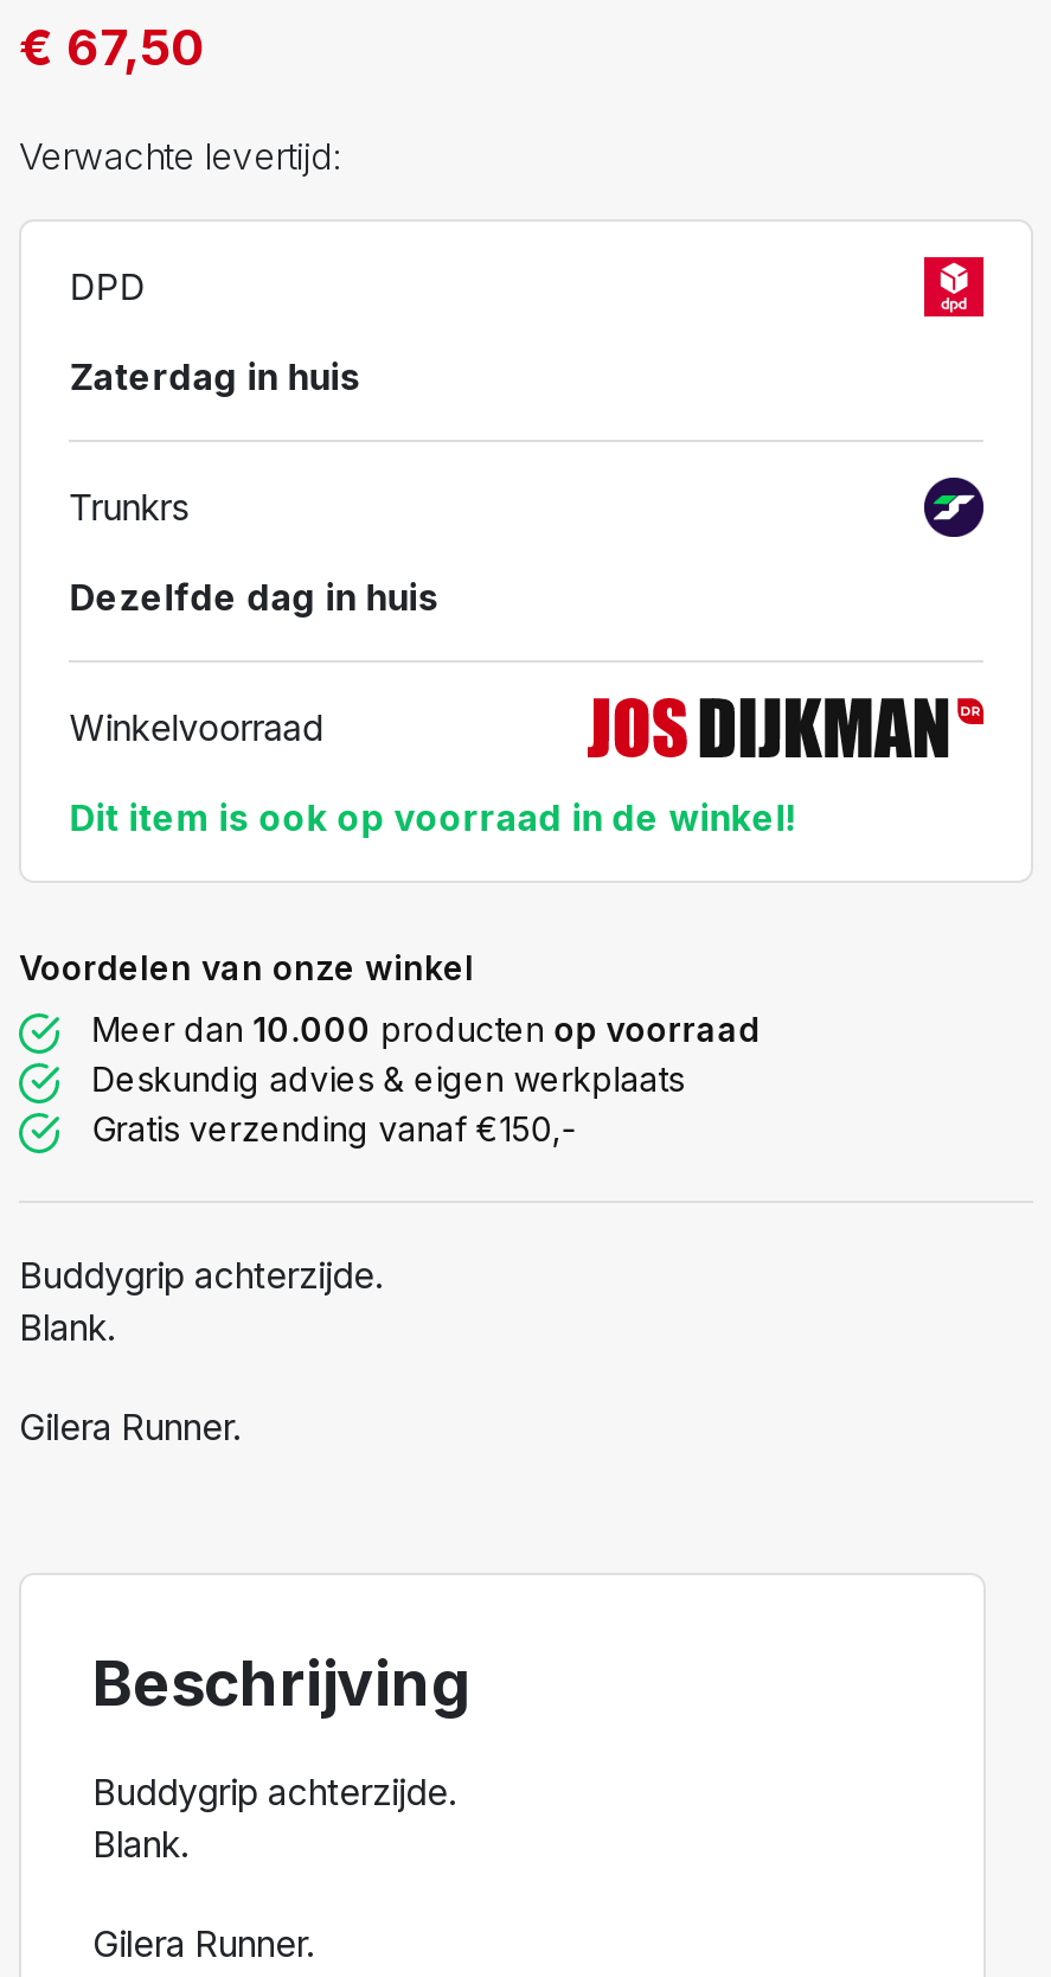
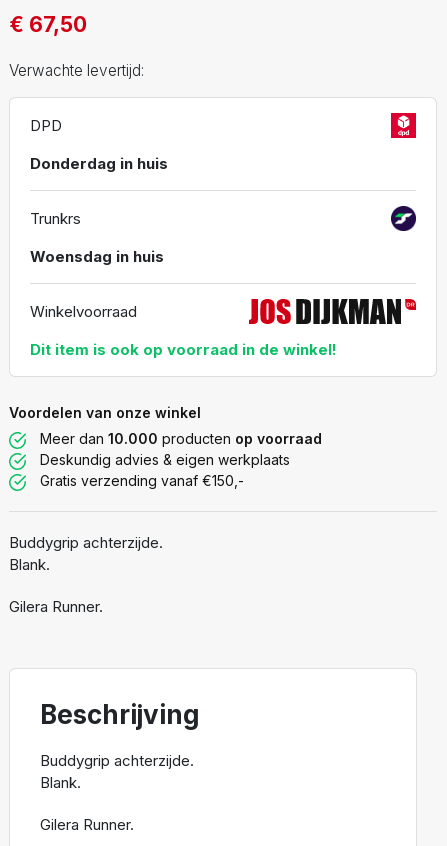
- Zaterdag in huis
+ Donderdag in huis

- Dezelfde dag in huis
+ Woensdag in huis
